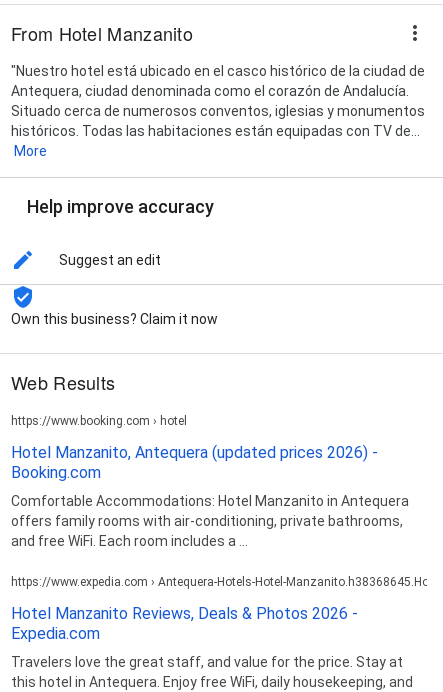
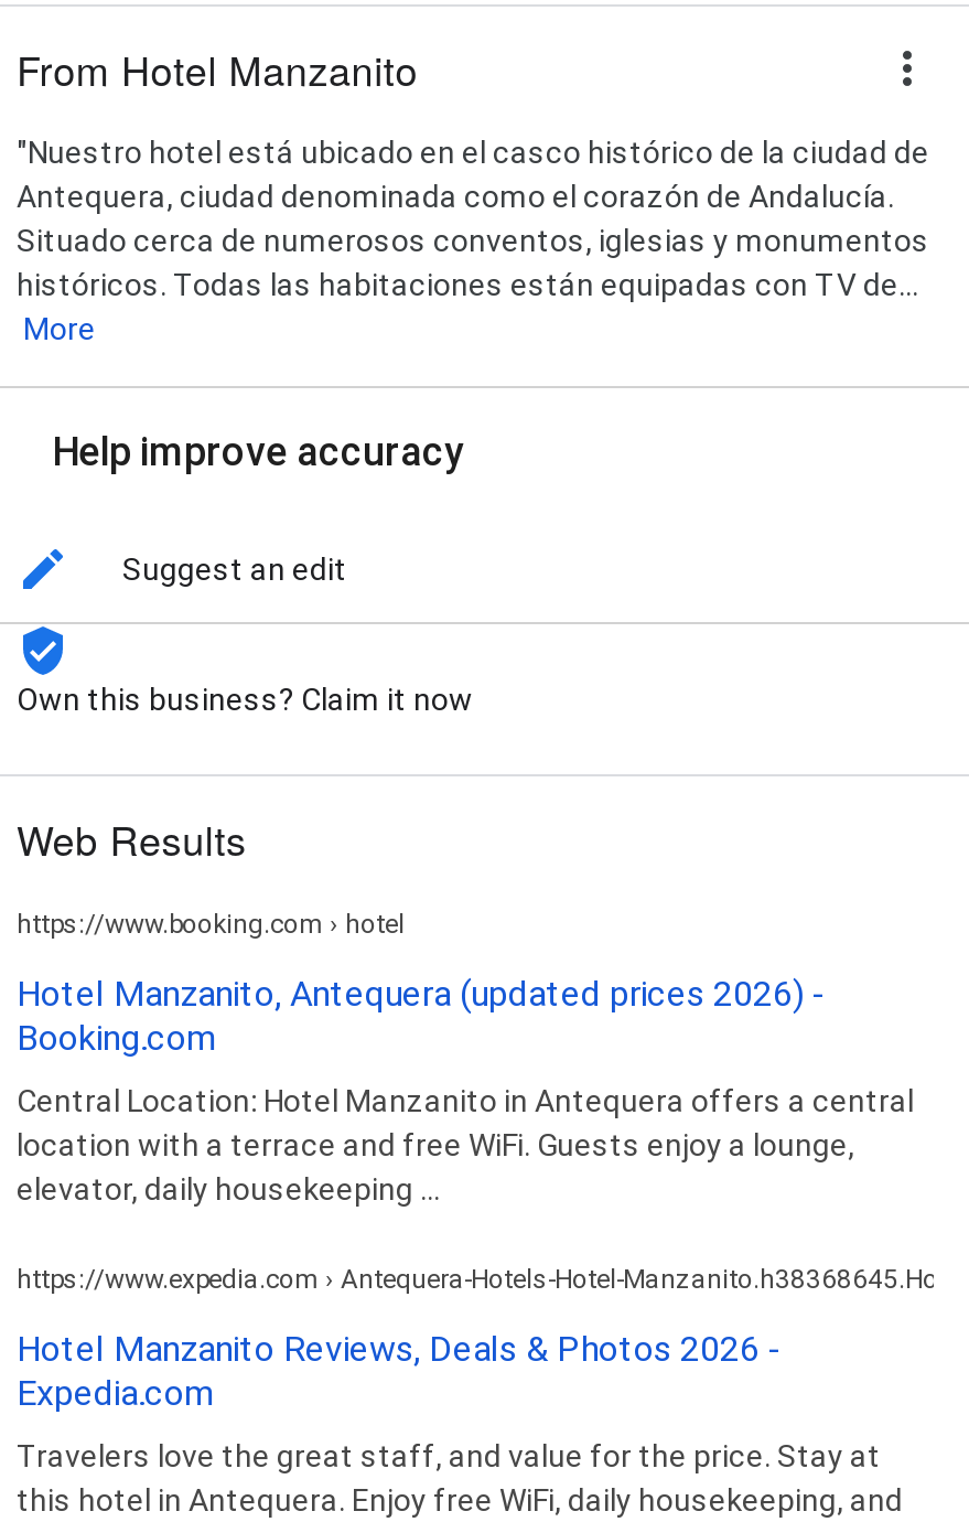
- Comfortable Accommodations: Hotel Manzanito in Antequera
- offers family rooms with air-conditioning, private bathrooms,
- and free WiFi. Each room includes a ...
+ Central Location: Hotel Manzanito in Antequera offers a central
+ location with a terrace and free WiFi. Guests enjoy a lounge,
+ elevator, daily housekeeping ...
